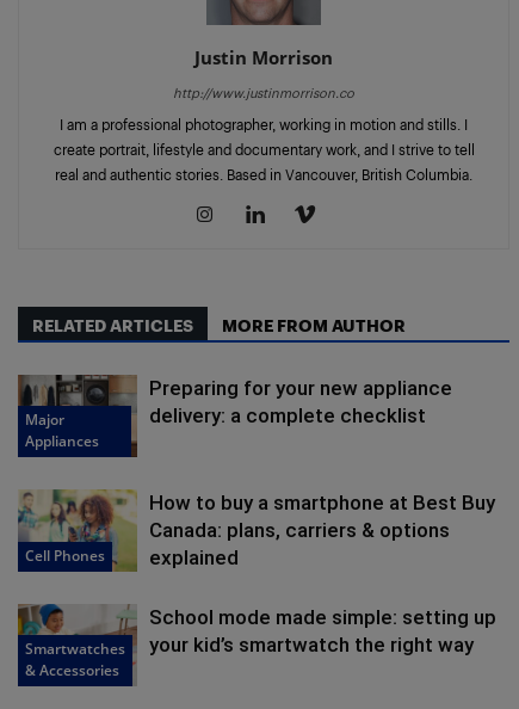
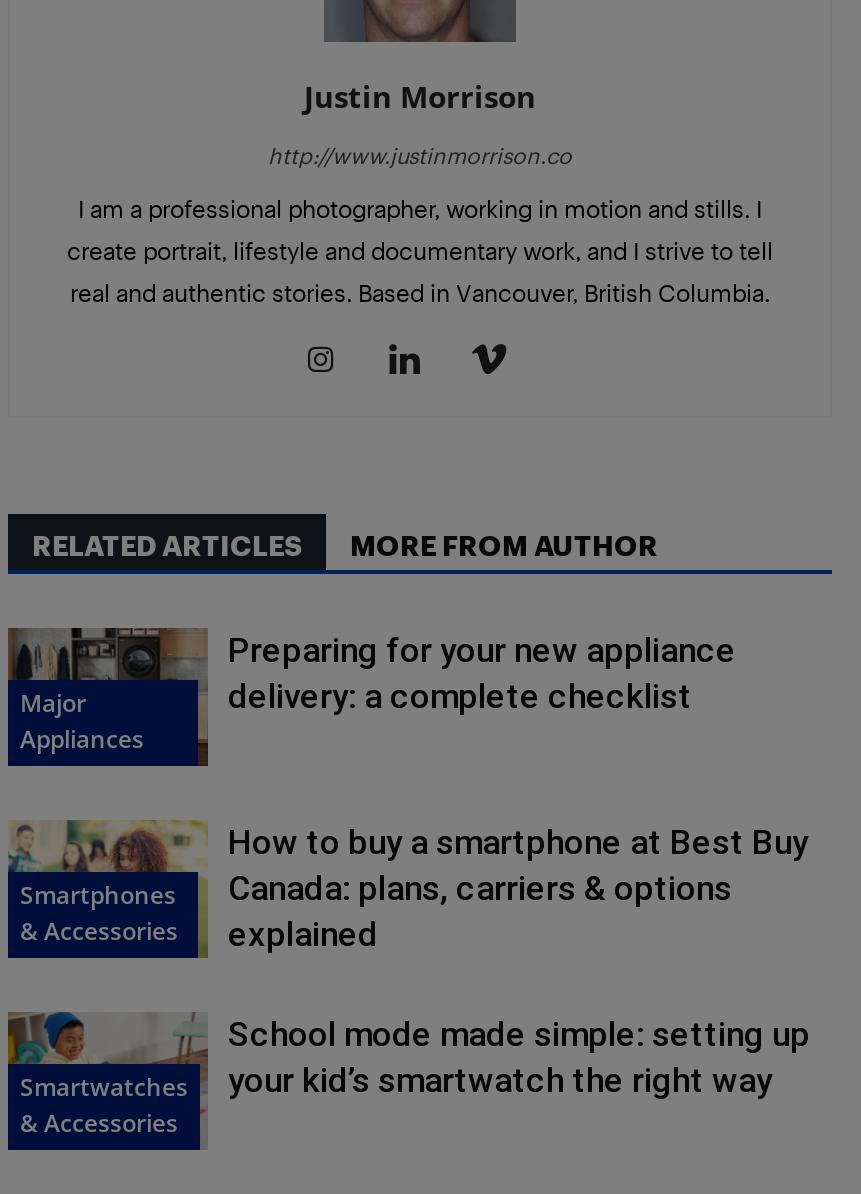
- Cell Phones
+ Smartphones
+ & Accessories
